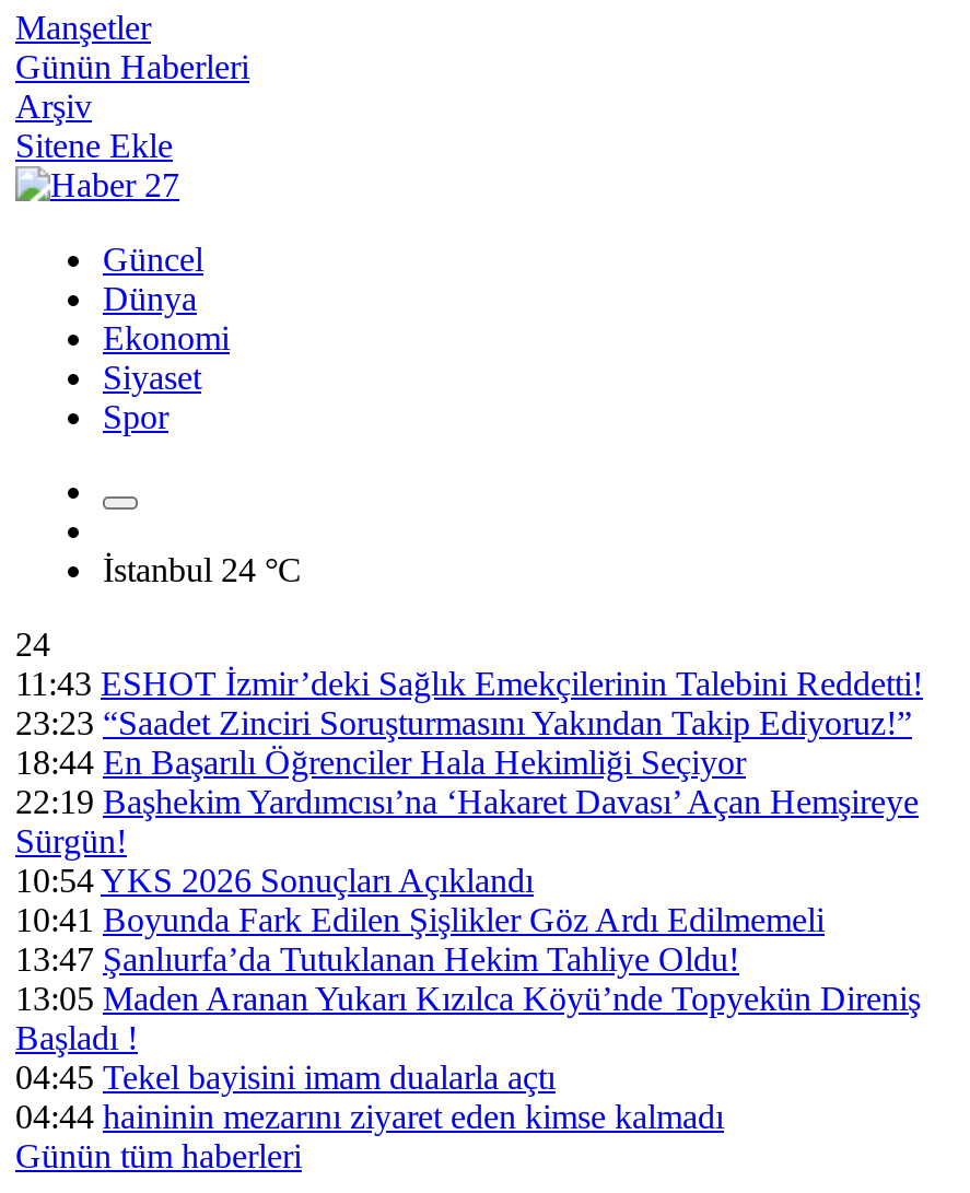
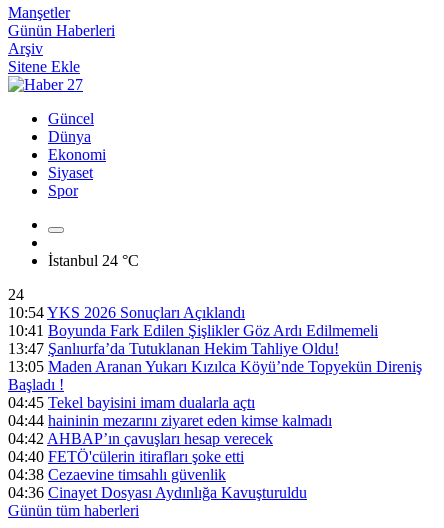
- 11:43 ESHOT İzmir’deki Sağlık Emekçilerinin Talebini Reddetti!
- 23:23 “Saadet Zinciri Soruşturmasını Yakından Takip Ediyoruz!”
- 18:44 En Başarılı Öğrenciler Hala Hekimliği Seçiyor
- 22:19 Başhekim Yardımcısı’na ‘Hakaret Davası’ Açan Hemşireye
- Sürgün!

moved up: 10:54 YKS 2026 Sonuçları Açıklandı | 10:41 Boyunda Fark Edilen Şişlikler Göz Ardı Edilmemeli | 13:47 Şanlıurfa’da Tutuklanan Hekim Tahliye Oldu! | 13:05 Maden Aranan Yukarı Kızılca Köyü’nde Topyekün Direniş | Başladı ! | 04:45 Tekel bayisini imam dualarla açtı | 04:44 haininin mezarını ziyaret eden kimse kalmadı

+ 04:42 AHBAP’ın çavuşları hesap verecek
+ 04:40 FETÖ'cülerin itirafları şoke etti
+ 04:38 Cezaevine timsahlı güvenlik
+ 04:36 Cinayet Dosyası Aydınlığa Kavuşturuldu
